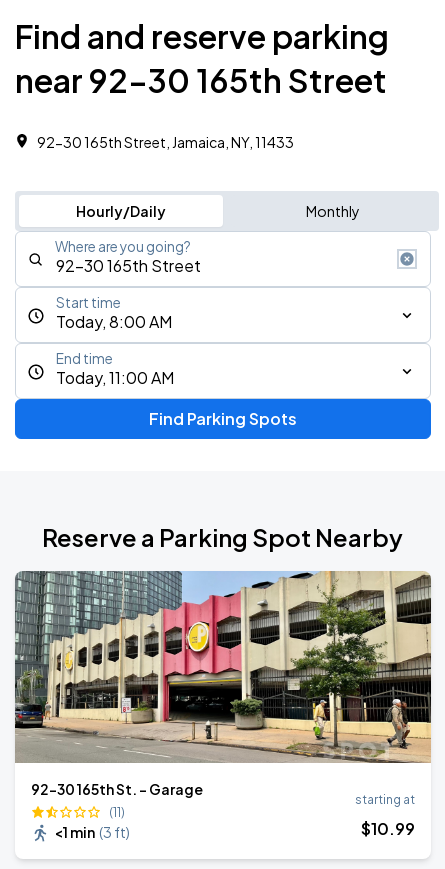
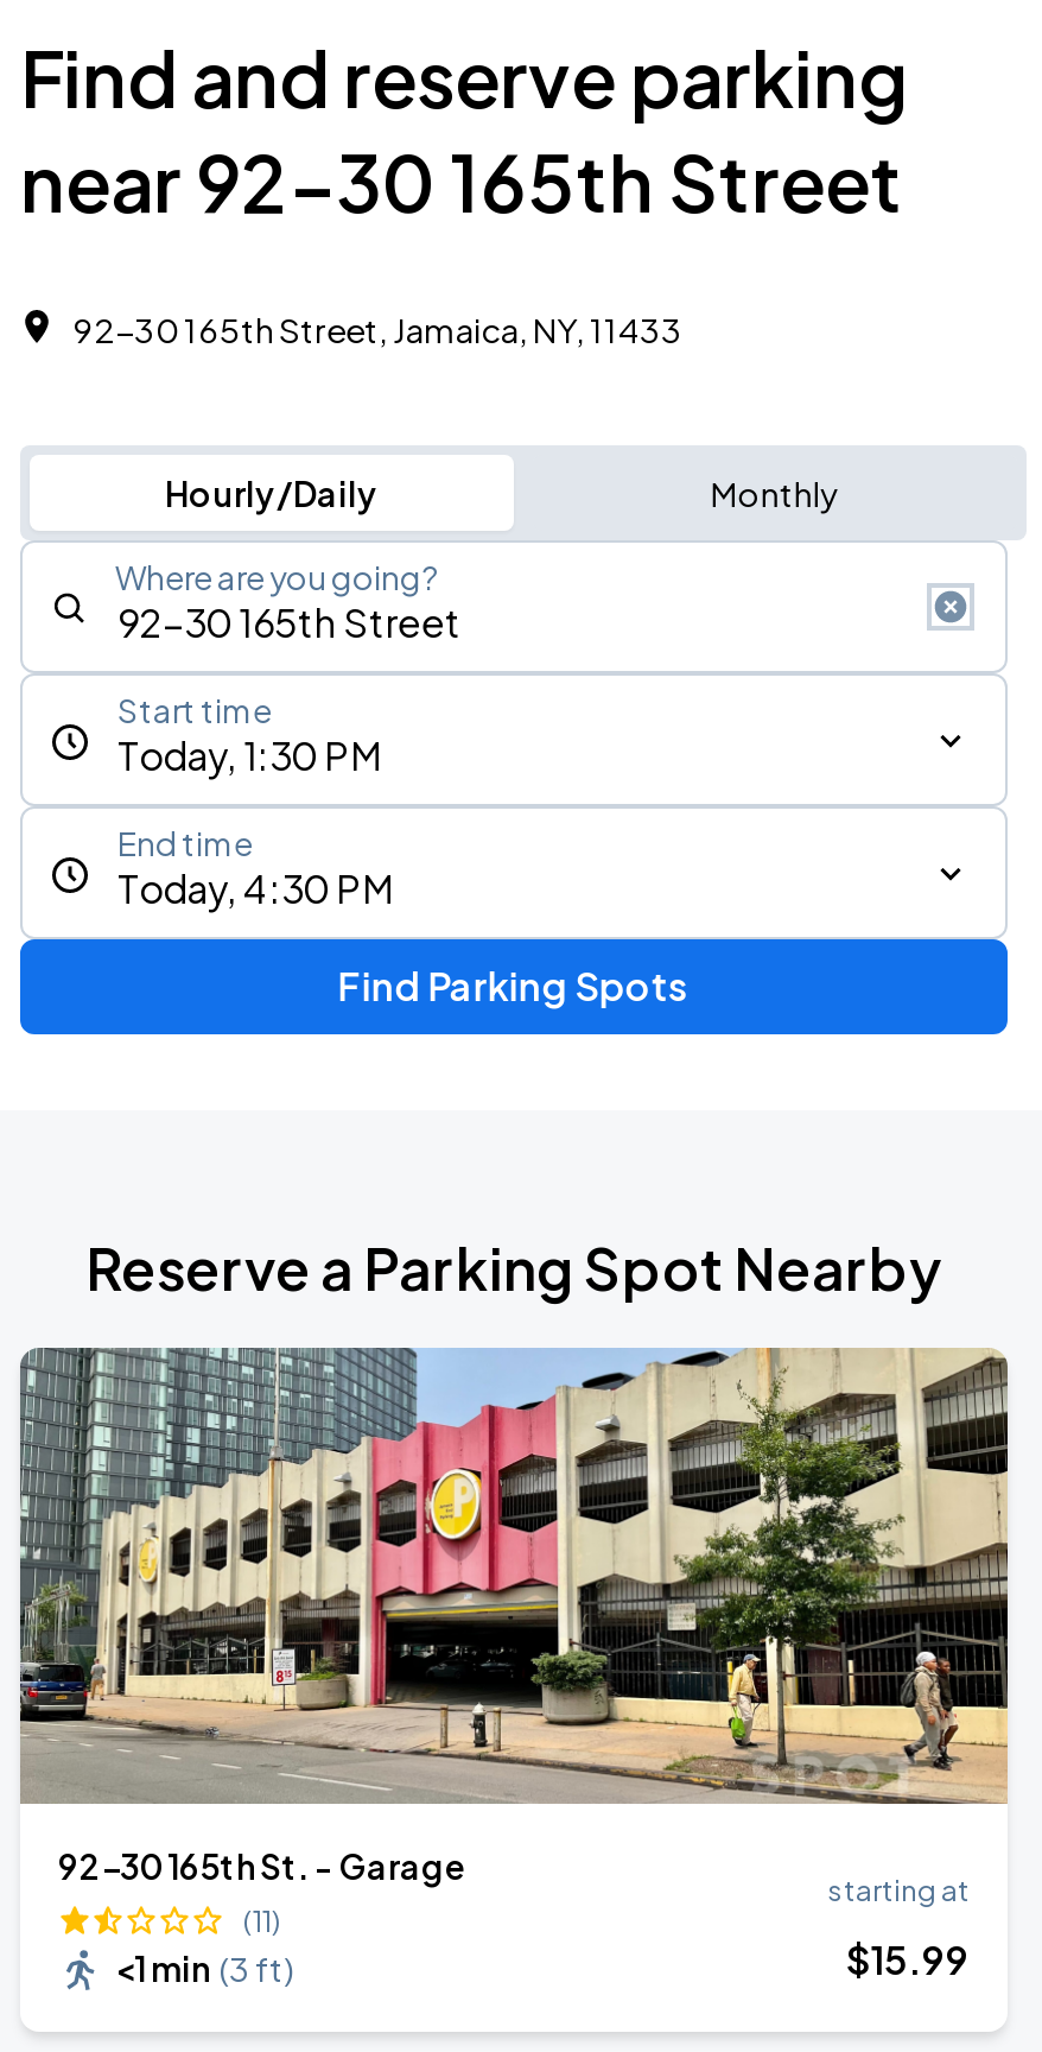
- Today, 8:00 AM
+ Today, 1:30 PM

- Today, 11:00 AM
+ Today, 4:30 PM

- $10.99
+ $15.99
